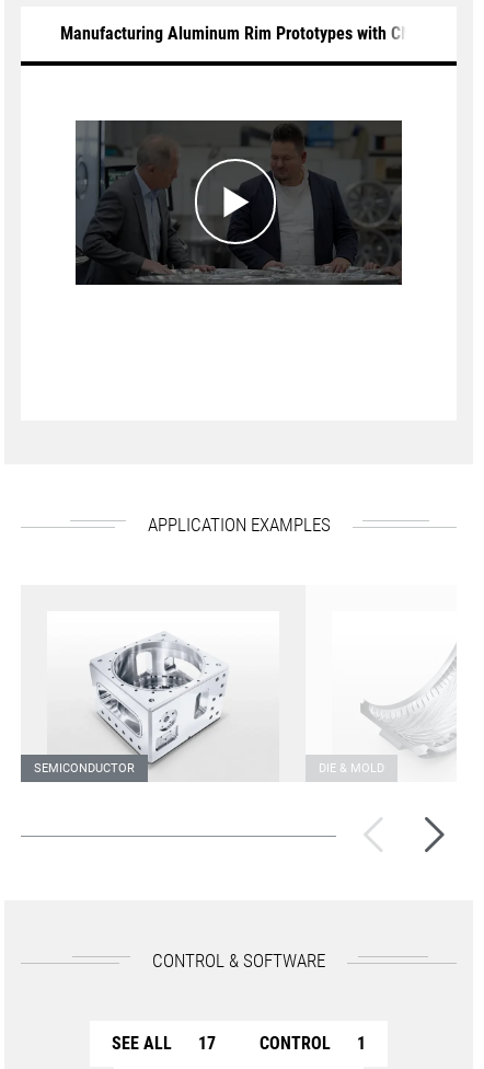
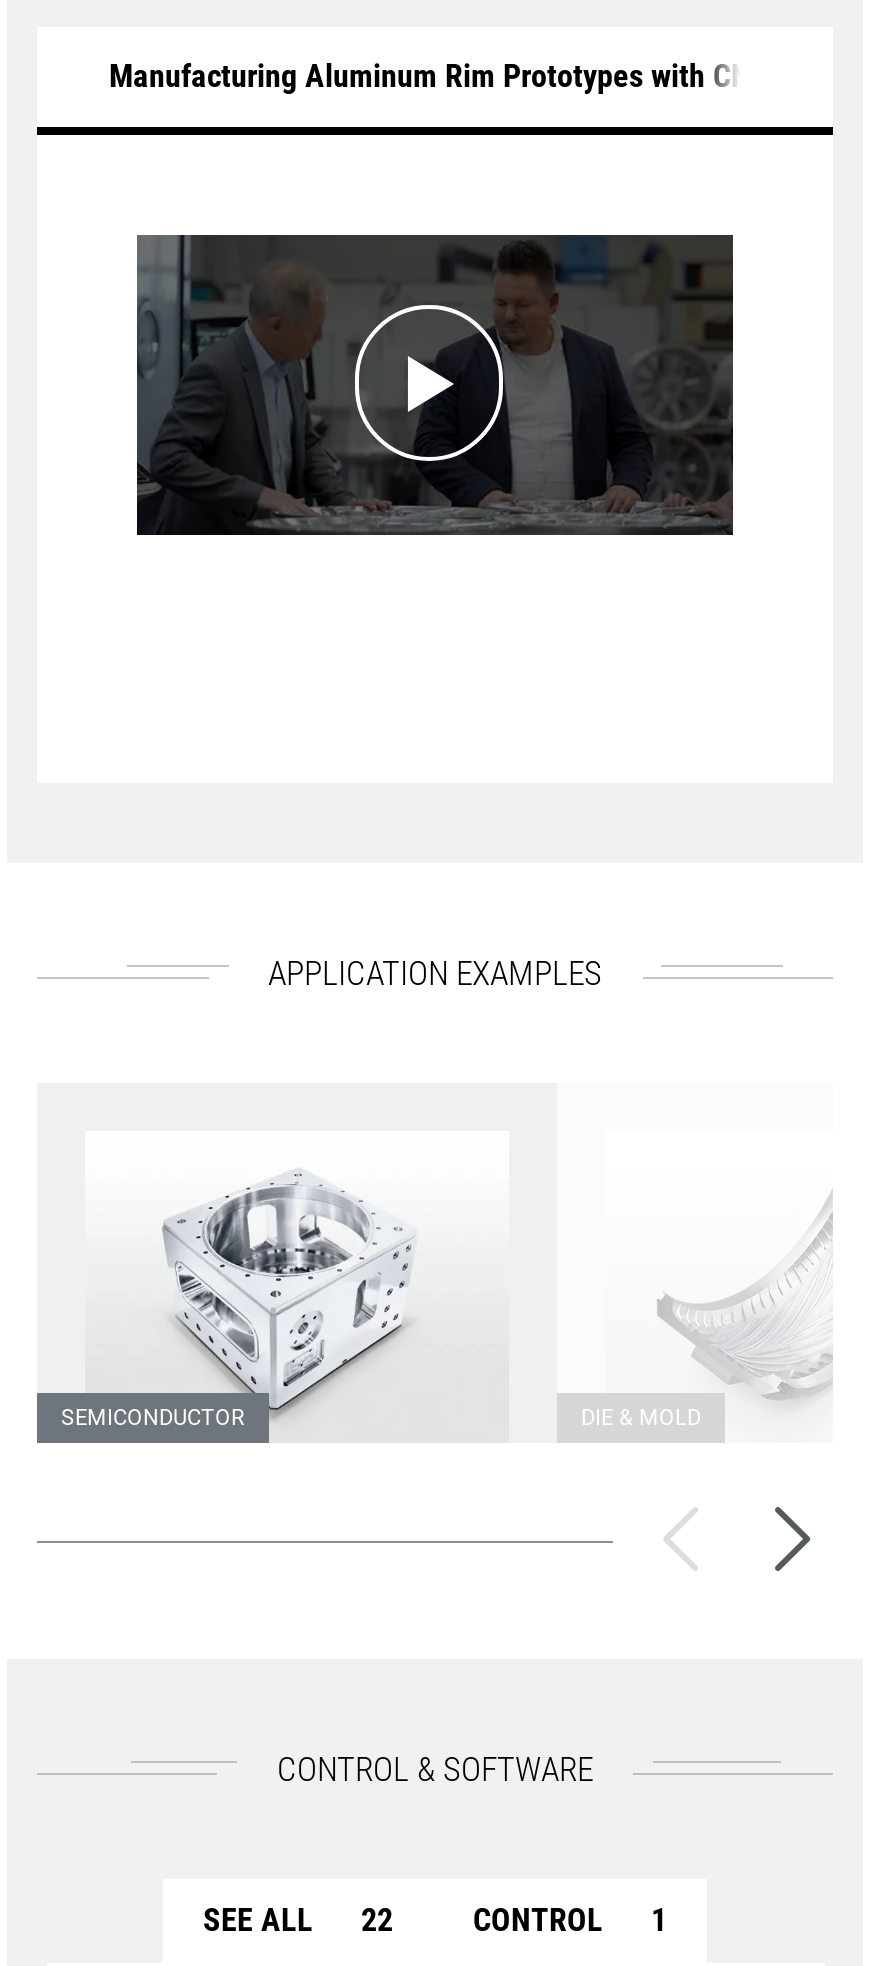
- SEE ALL 17
+ SEE ALL 22
